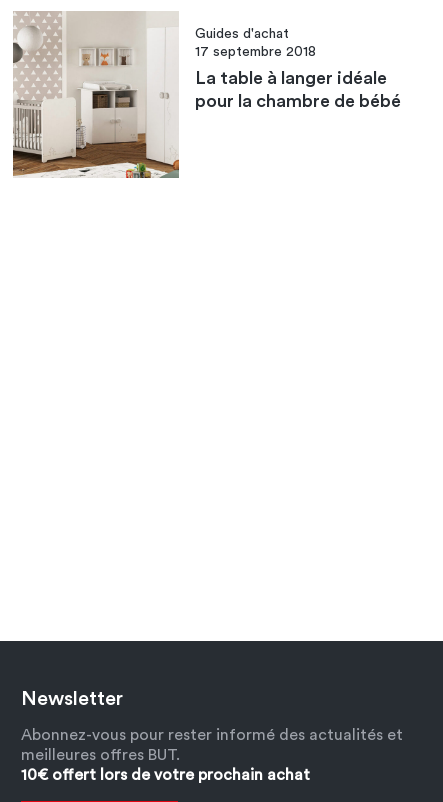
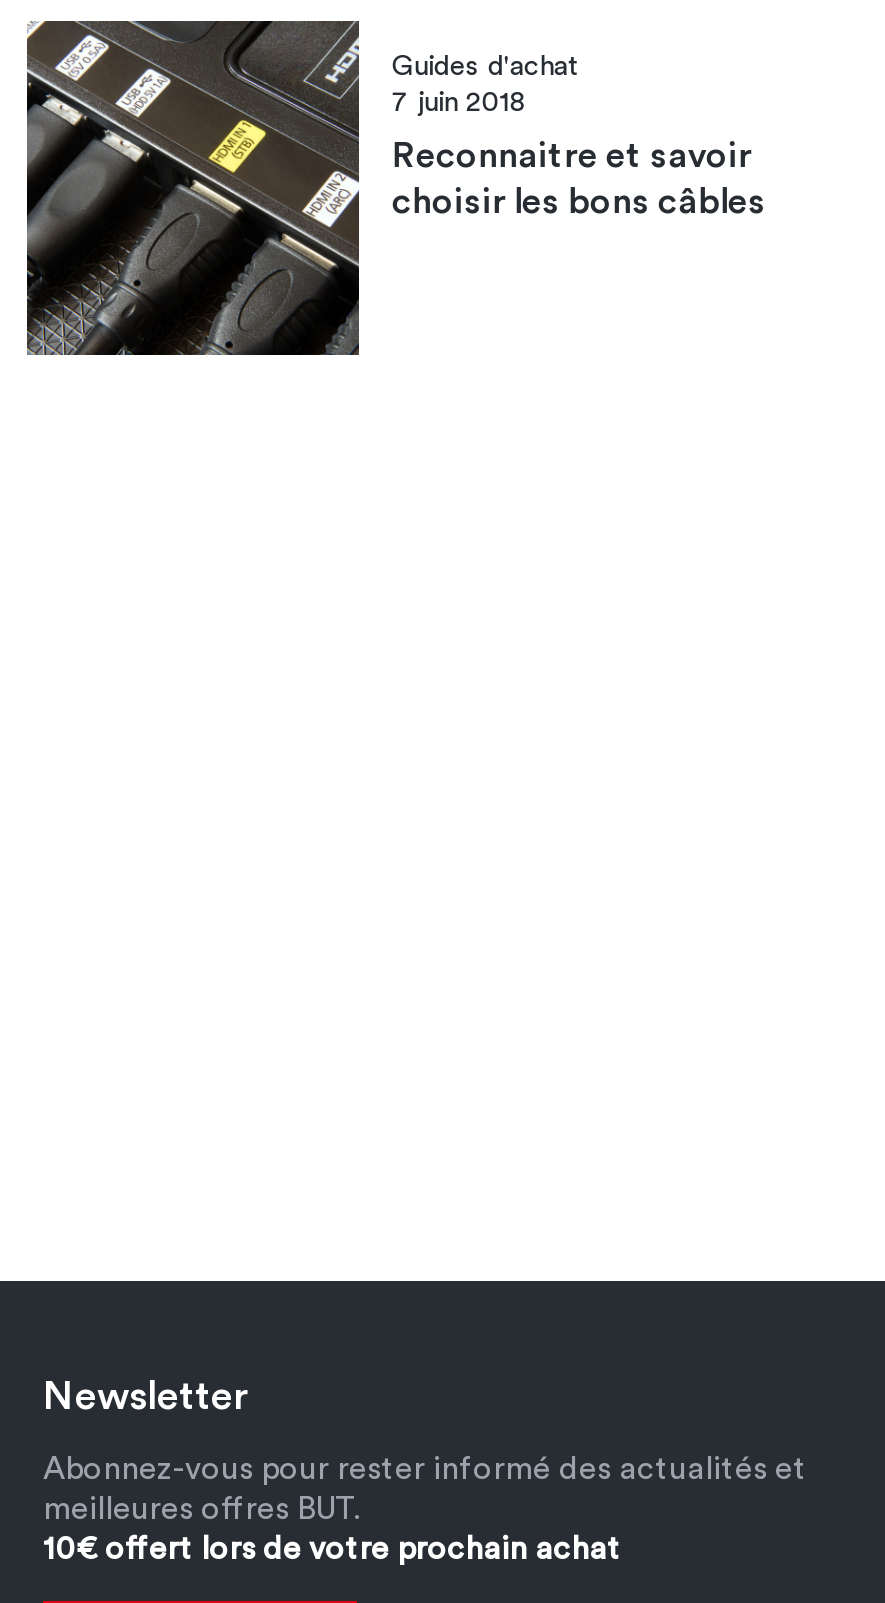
- [image]
- 17 septembre 2018
+ [image]
+ 7 juin 2018

- La table à langer idéale
- pour la chambre de bébé
+ Reconnaitre et savoir
+ choisir les bons câbles
